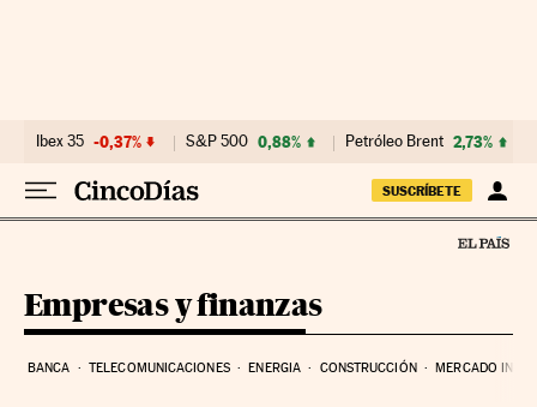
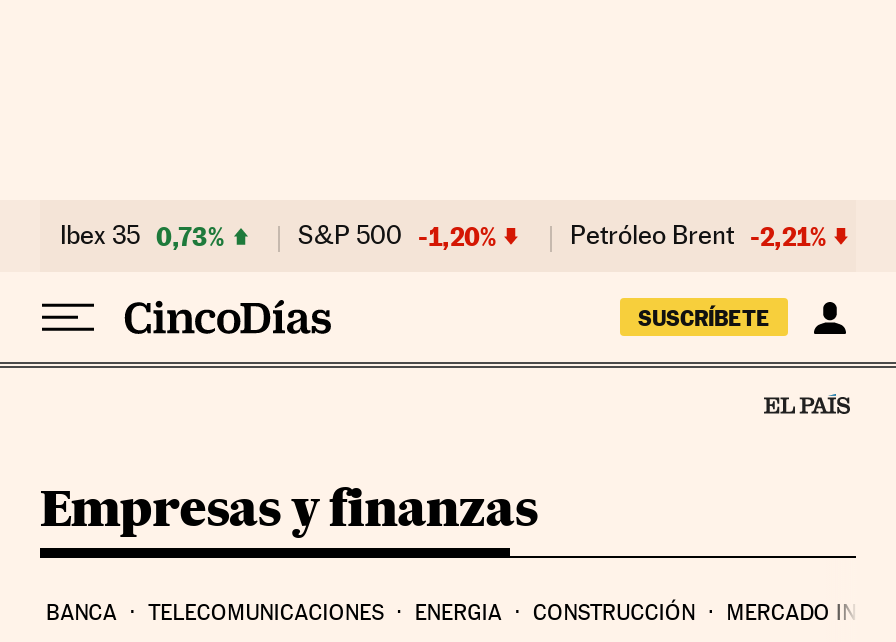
- Ibex 35 -0,37%
+ Ibex 35 0,73%

- S&P 500 0,88%
+ S&P 500 -1,20%

- Petróleo Brent 2,73%
+ Petróleo Brent -2,21%
